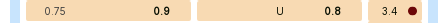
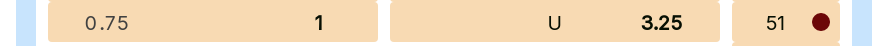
- 0.9
+ 1

- 0.8
+ 3.25

- 3.4
+ 51
